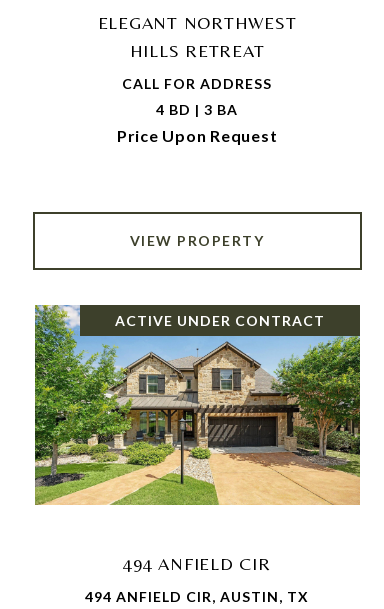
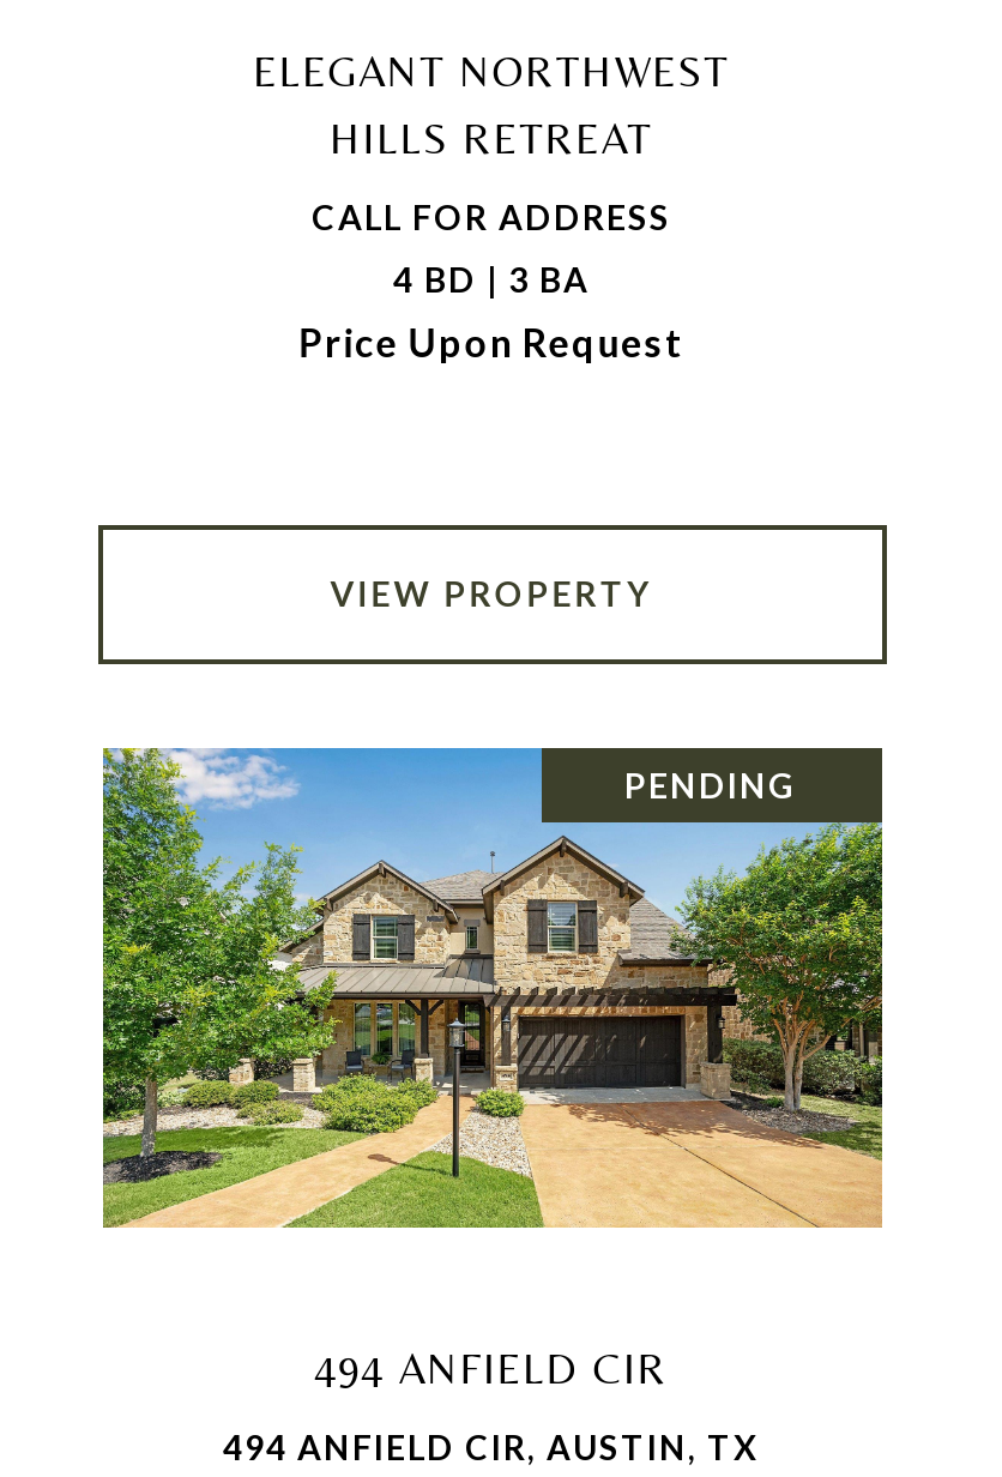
- [image]
- ACTIVE UNDER CONTRACT
+ [image]
+ PENDING
